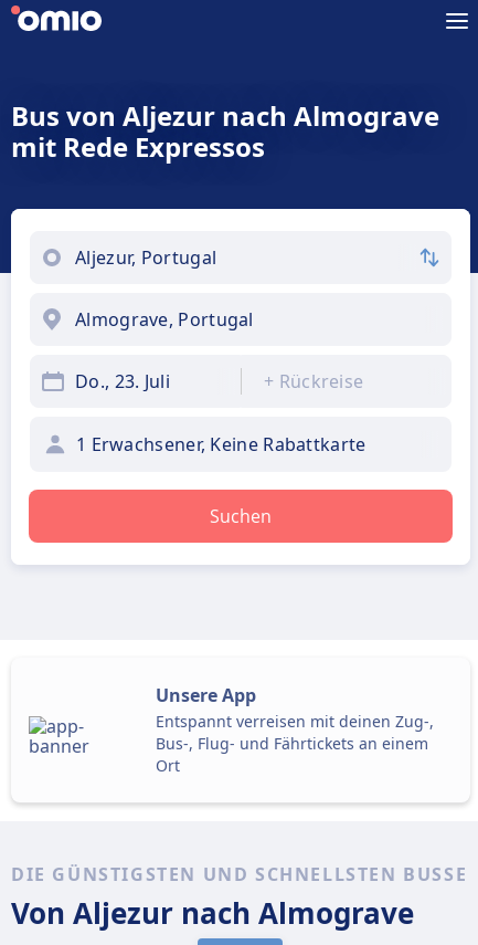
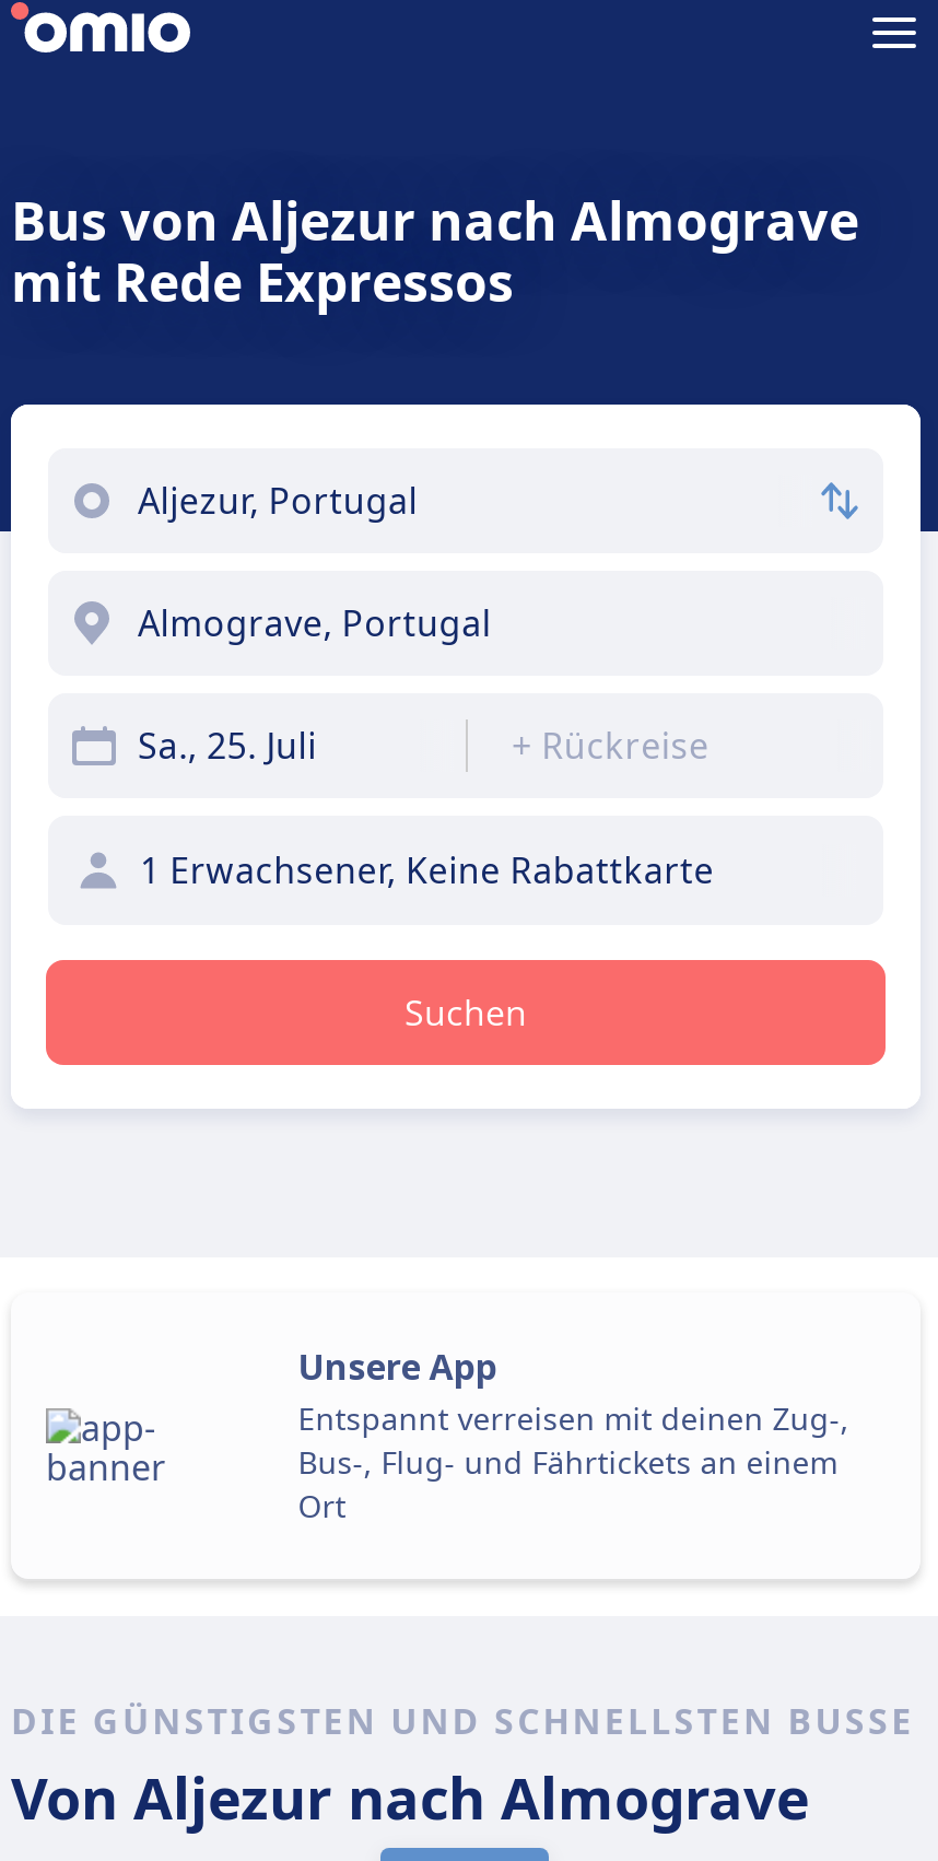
- Do., 23. Juli
+ Sa., 25. Juli
